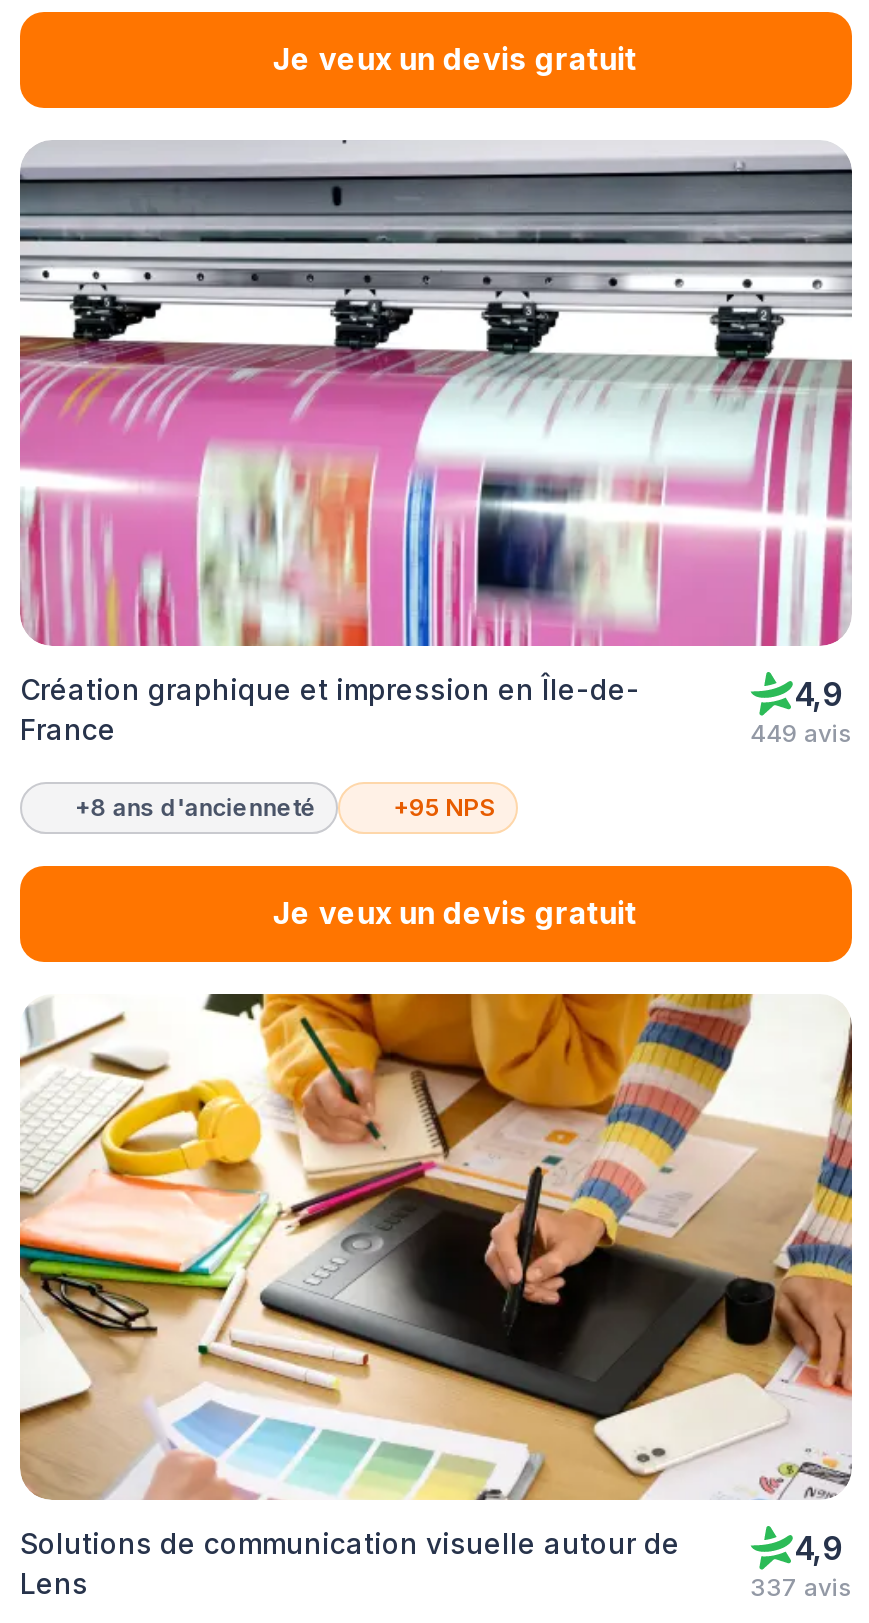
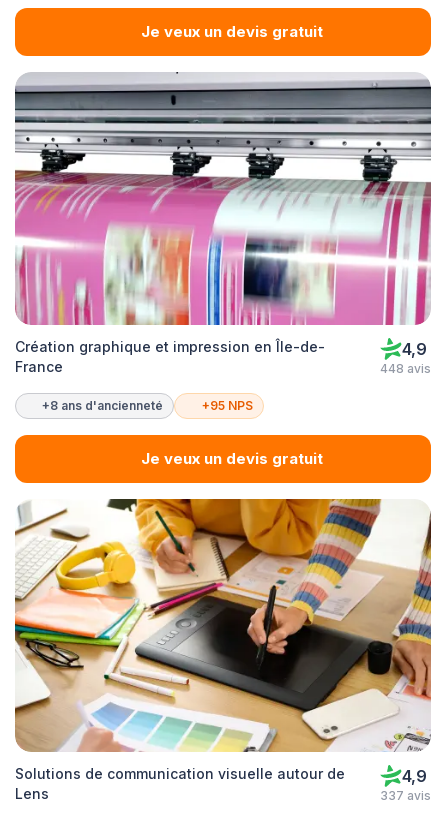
- 449 avis
+ 448 avis
